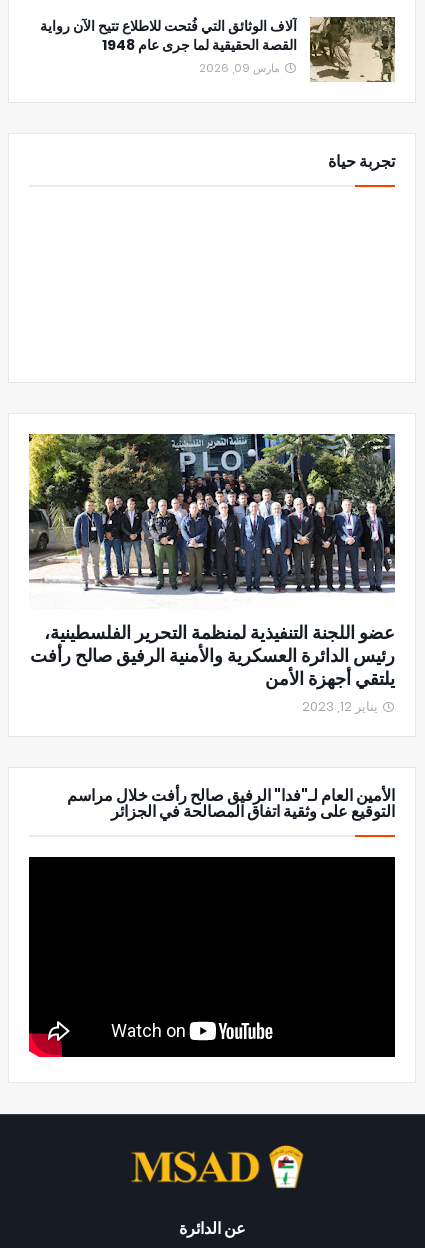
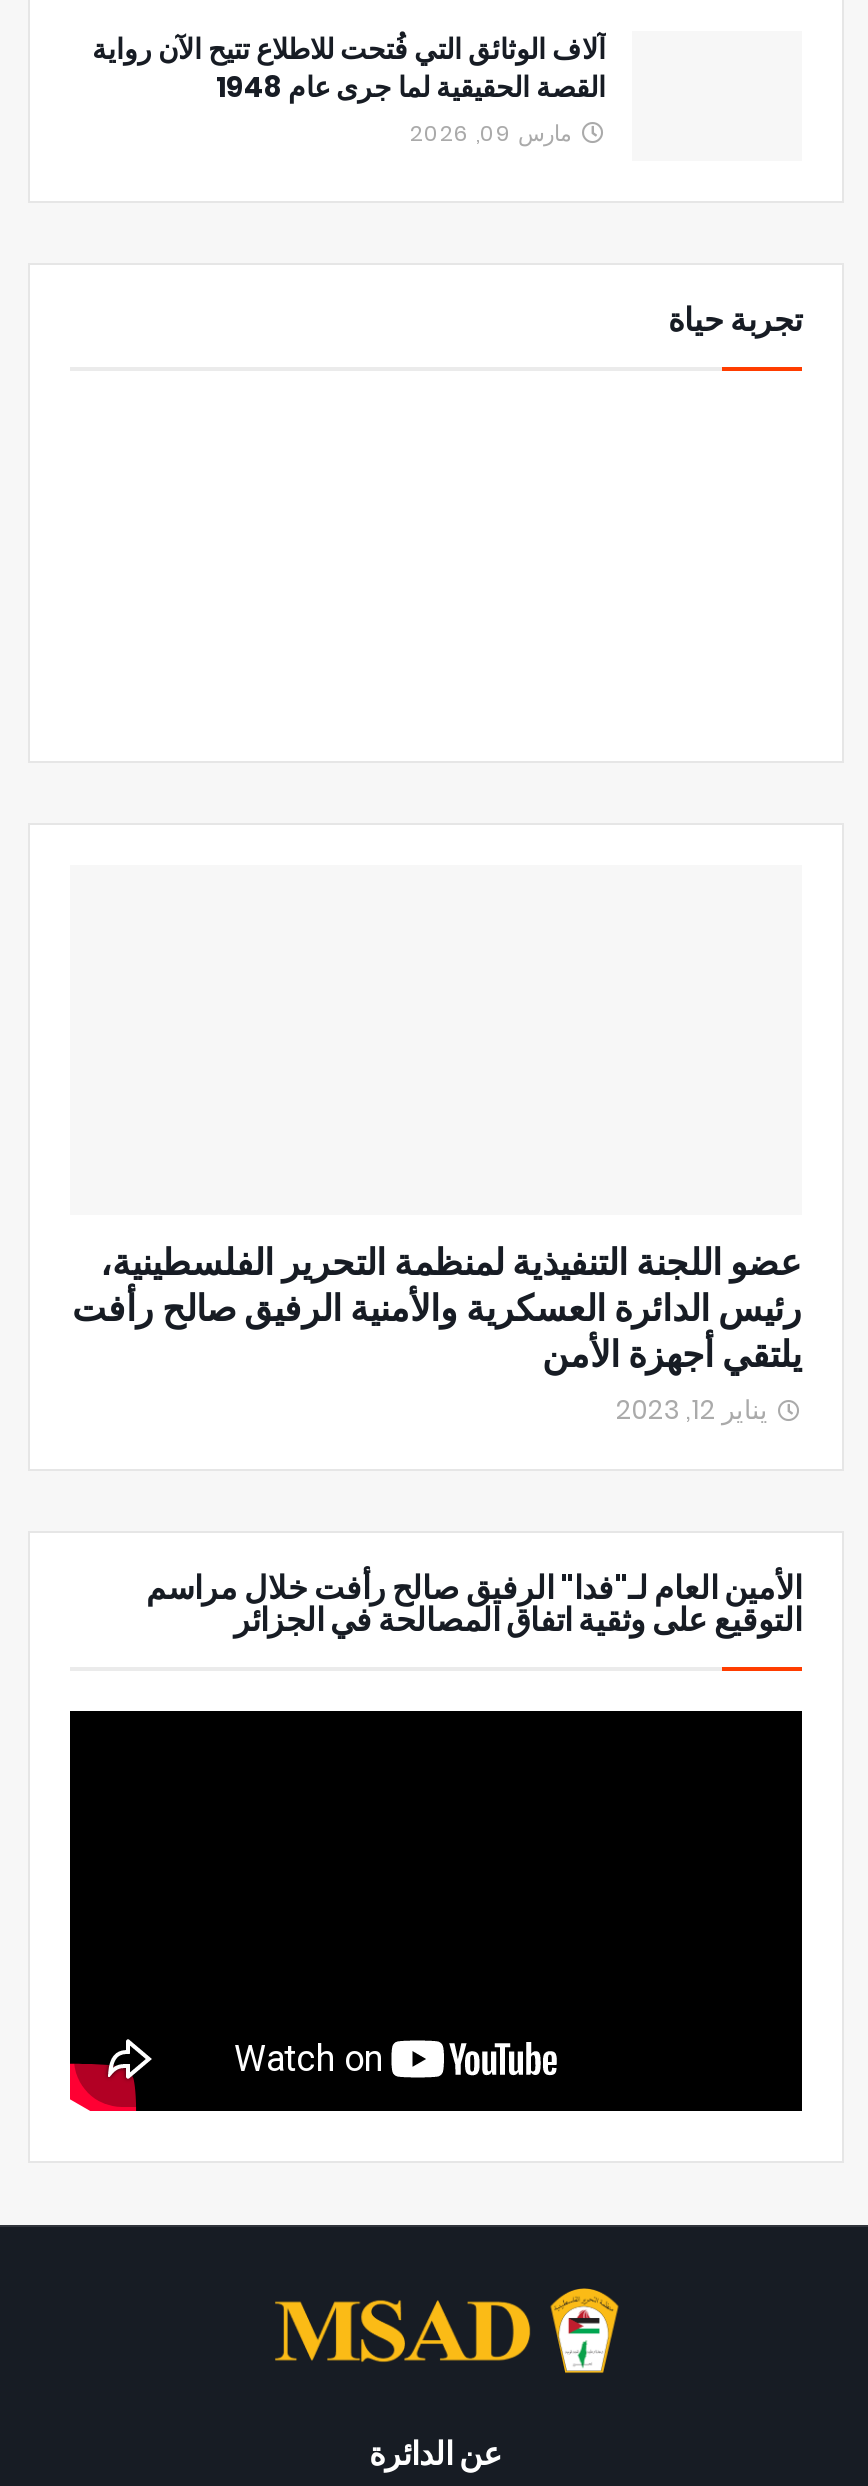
- [image]

- [image]
